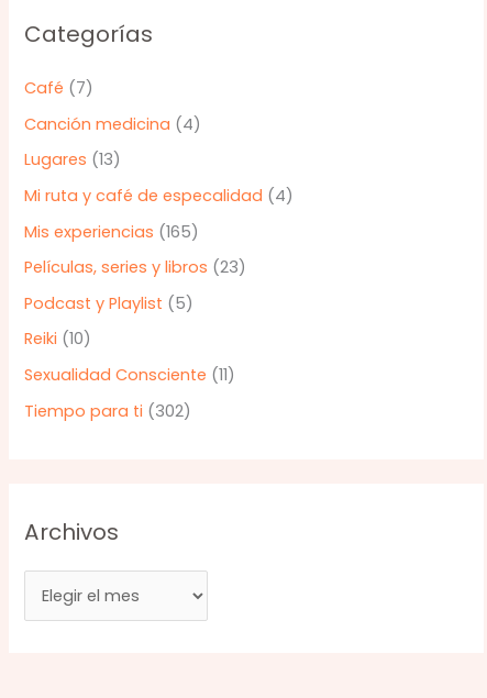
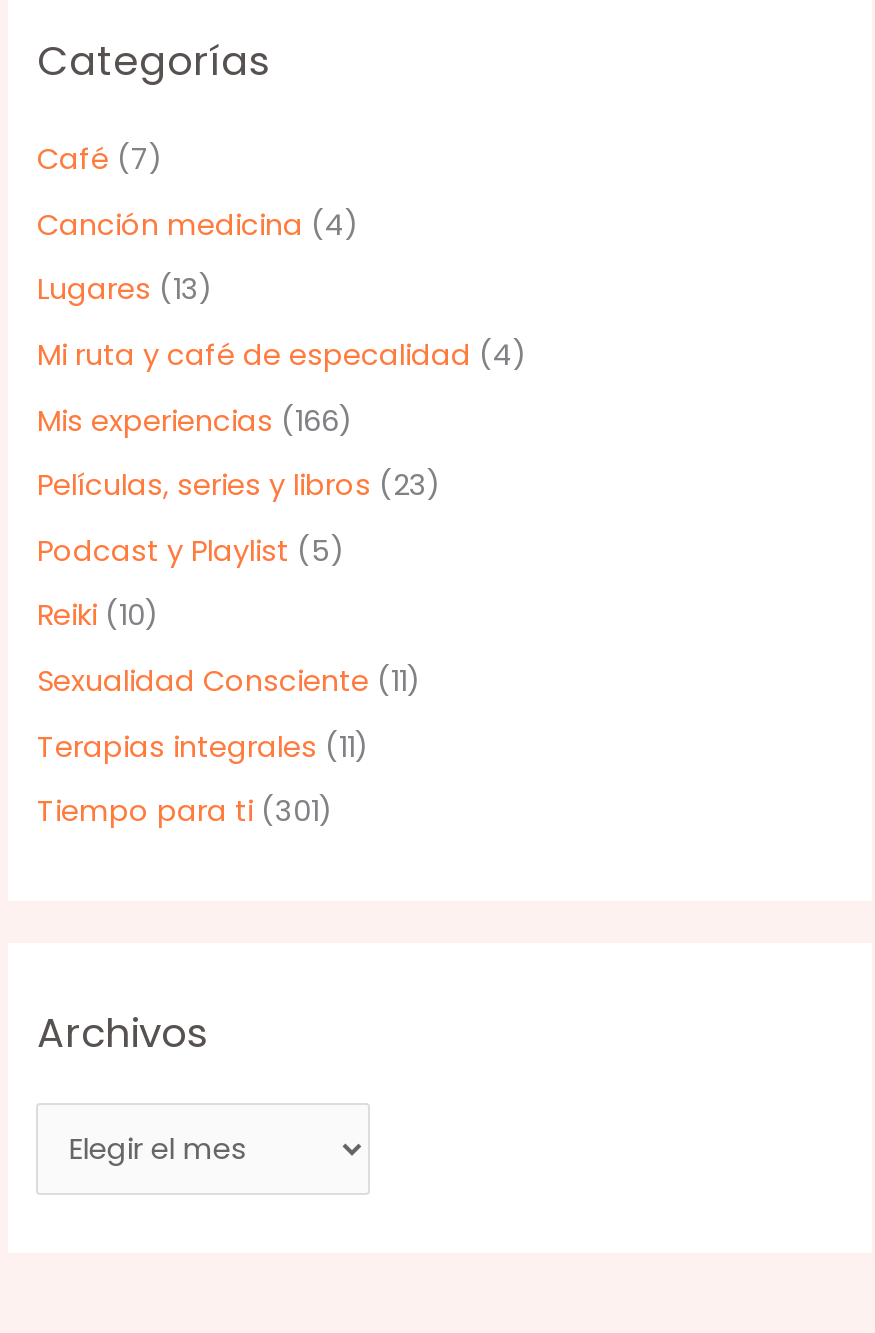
- Mis experiencias (165)
+ Mis experiencias (166)

- Tiempo para ti (302)
+ Terapias integrales (11)
+ Tiempo para ti (301)
